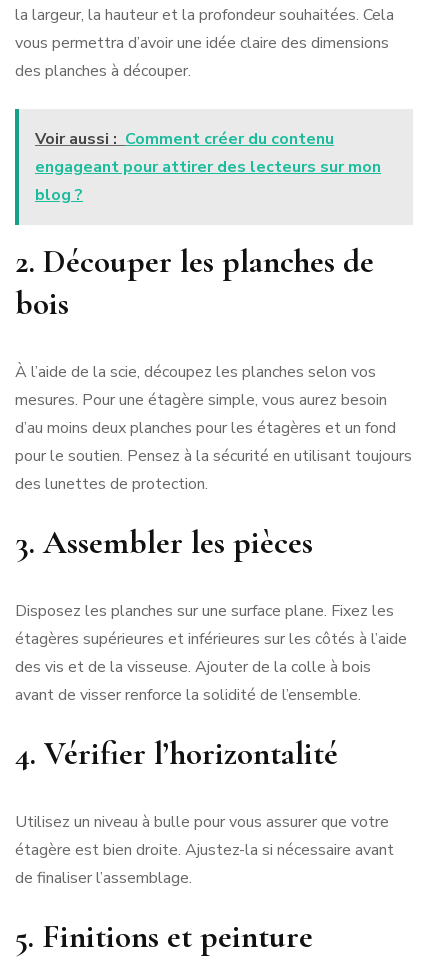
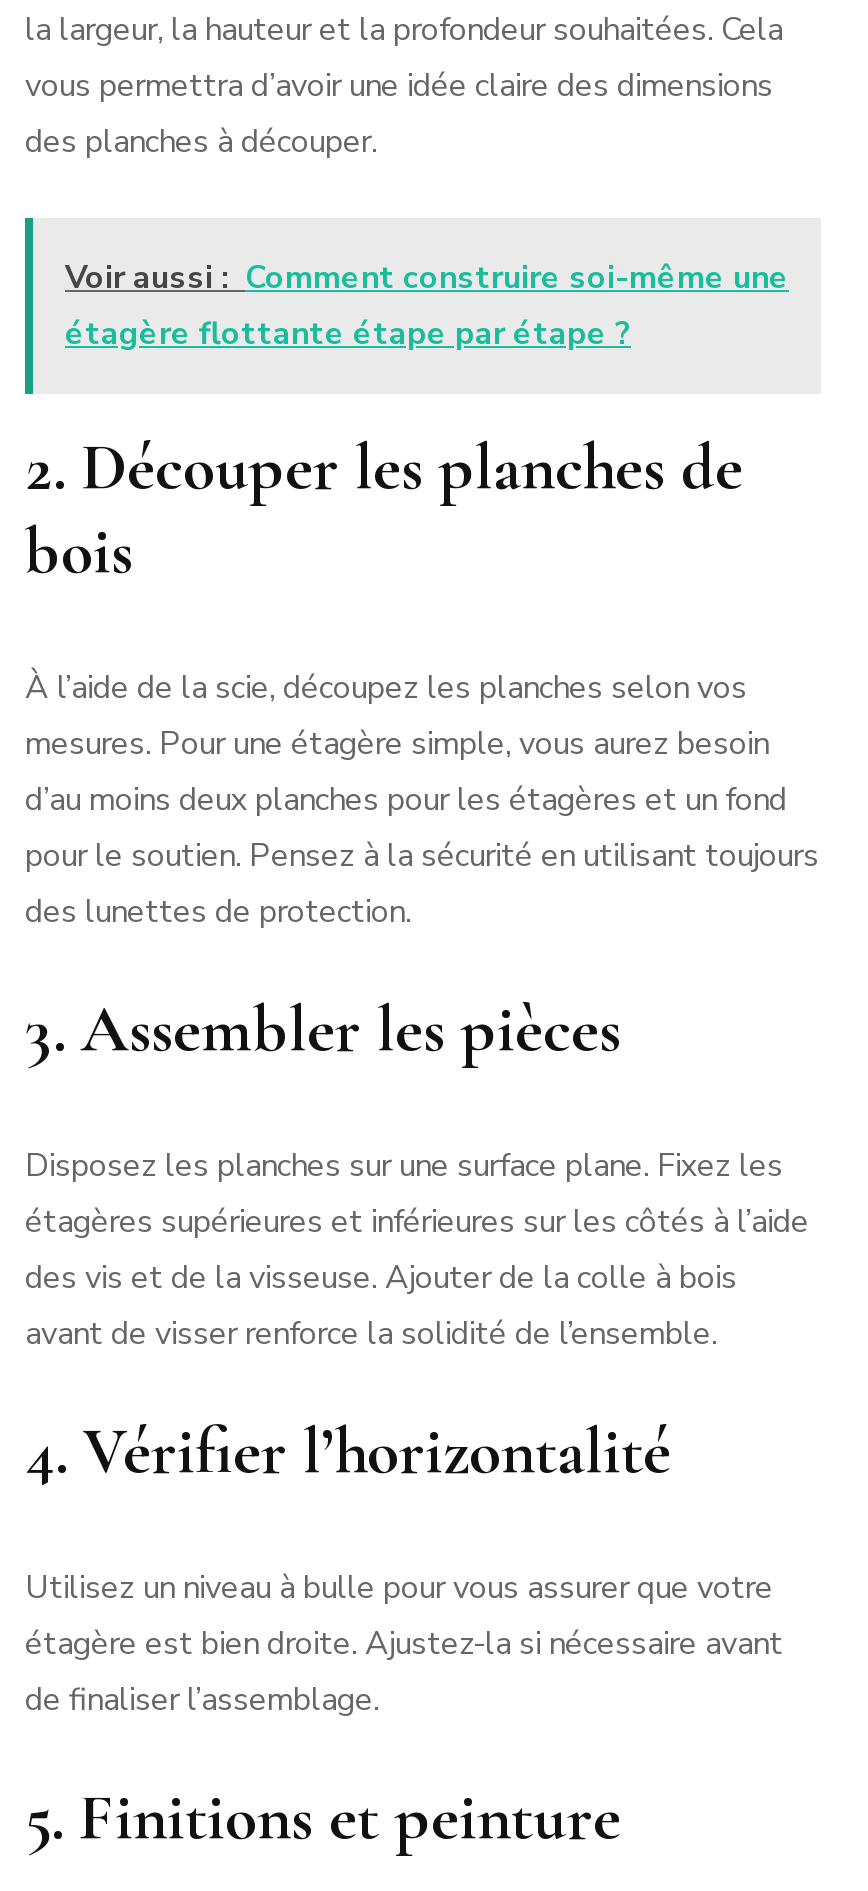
- Voir aussi : Comment créer du contenu
- engageant pour attirer des lecteurs sur mon
- blog ?
+ Voir aussi : Comment construire soi-même une
+ étagère flottante étape par étape ?
